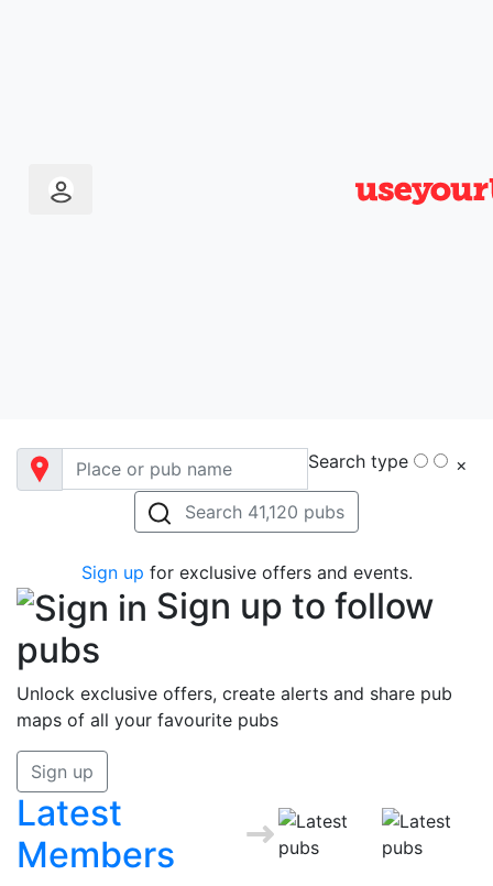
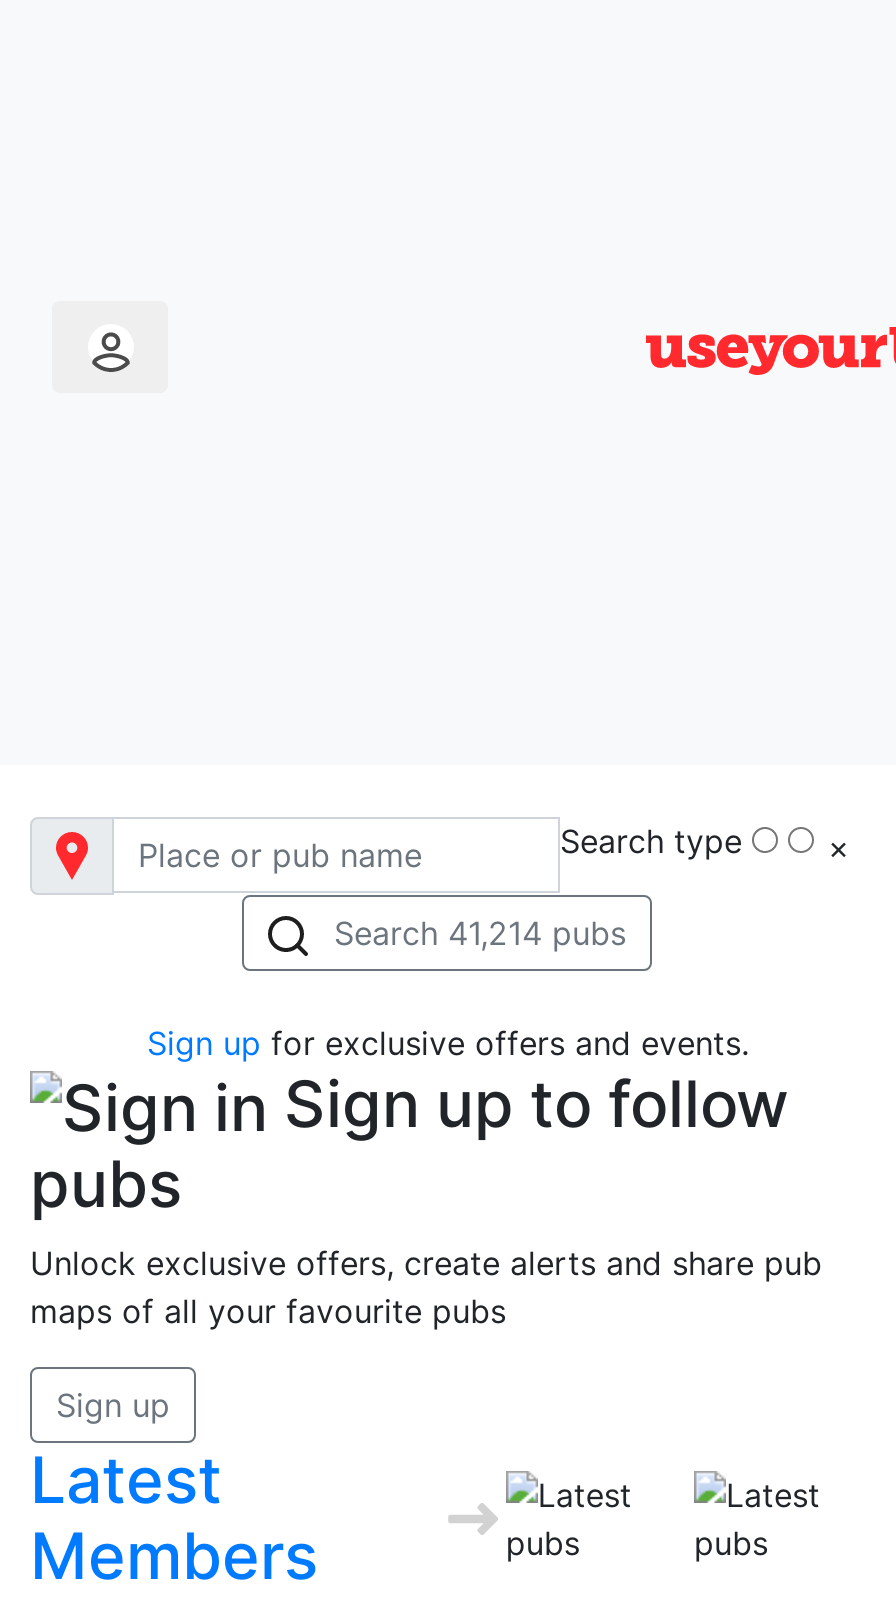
- Search 41,120 pubs
+ Search 41,214 pubs
